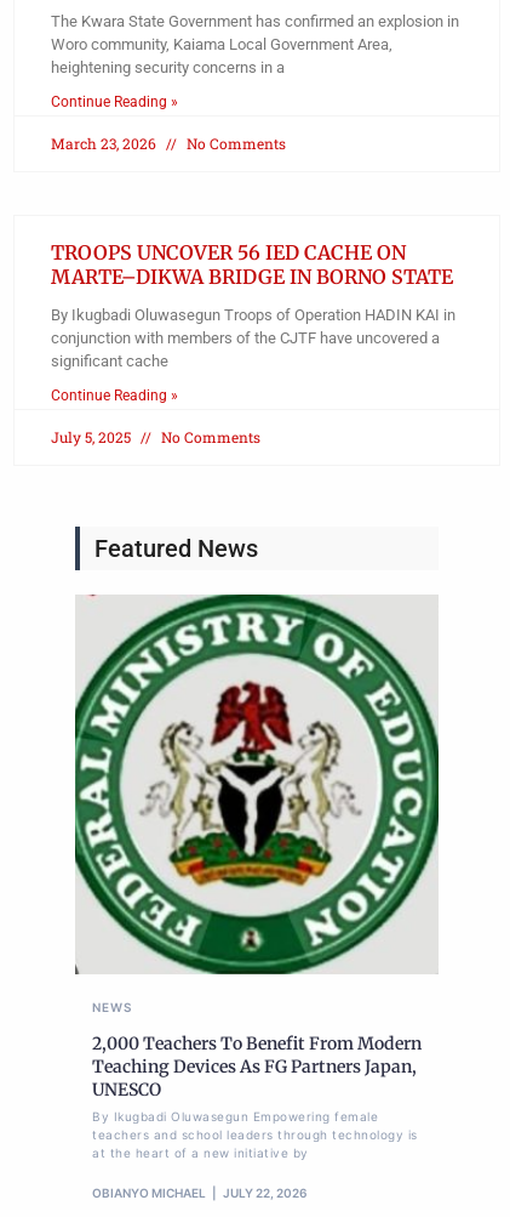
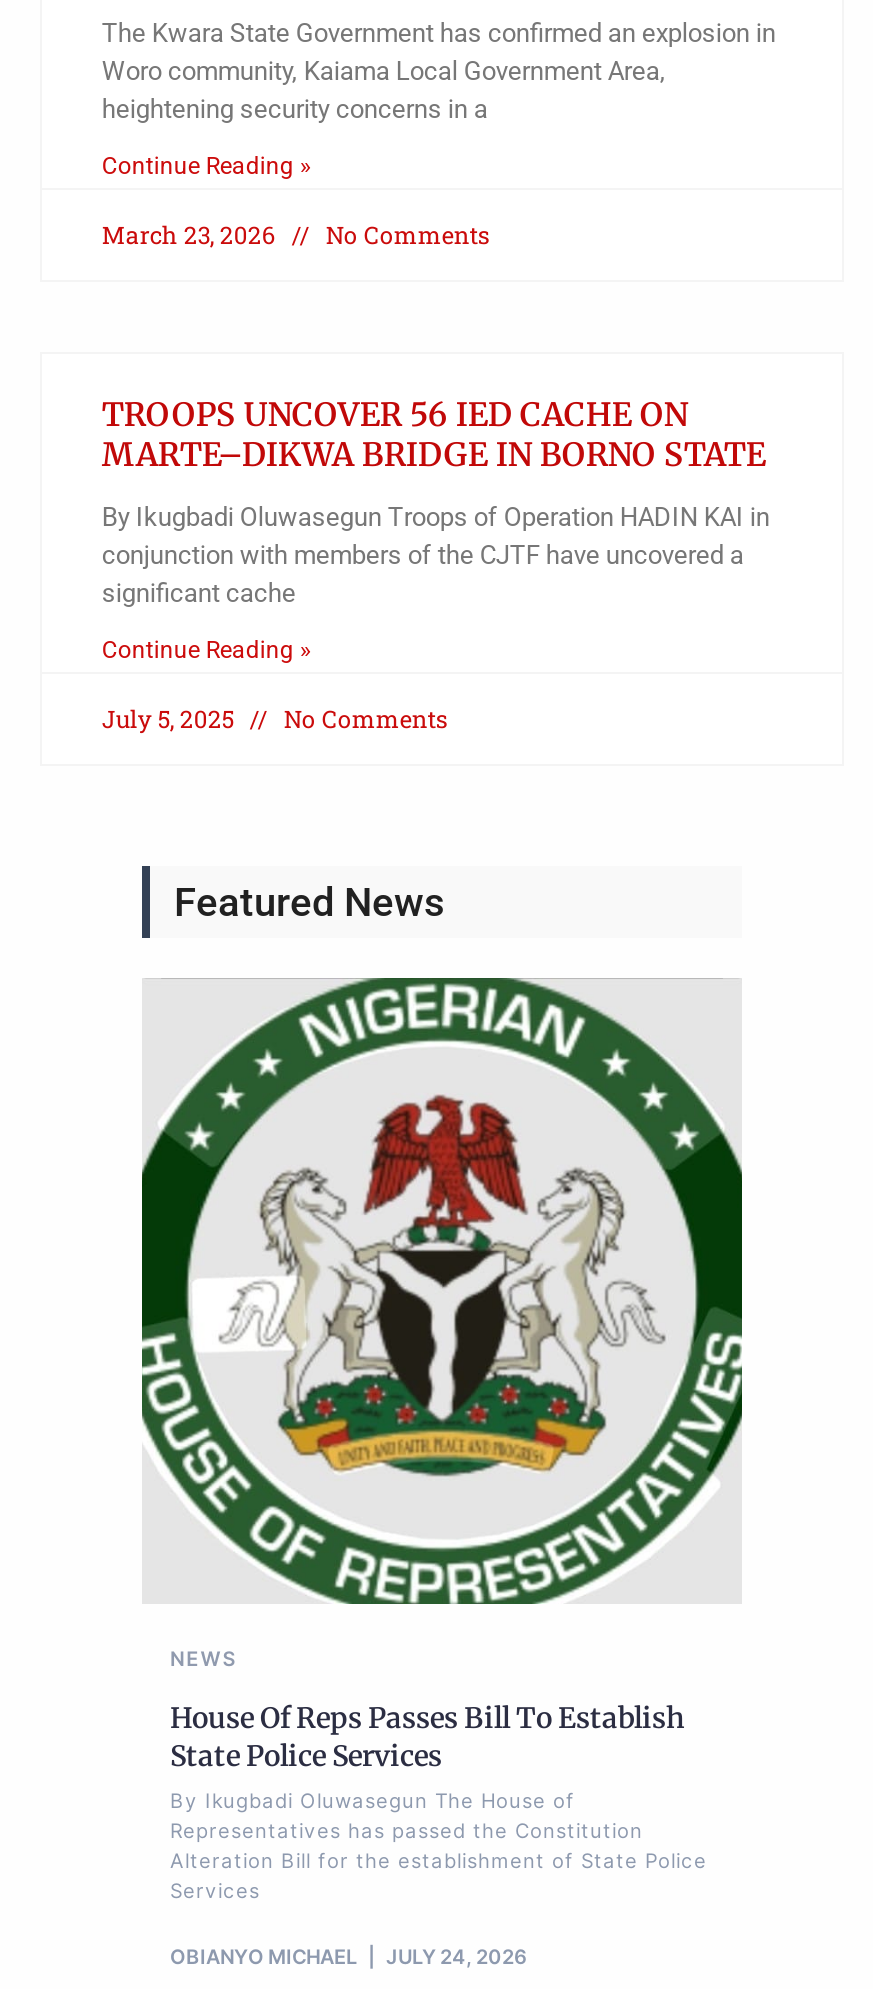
- [image]
+ [image]

- 2,000 Teachers To Benefit From Modern
- Teaching Devices As FG Partners Japan,
- UNESCO
- By Ikugbadi Oluwasegun Empowering female
- teachers and school leaders through technology is
- at the heart of a new initiative by
+ House Of Reps Passes Bill To Establish
+ State Police Services
+ By Ikugbadi Oluwasegun The House of
+ Representatives has passed the Constitution
+ Alteration Bill for the establishment of State Police
+ Services

- OBIANYO MICHAEL JULY 22, 2026
+ OBIANYO MICHAEL JULY 24, 2026
